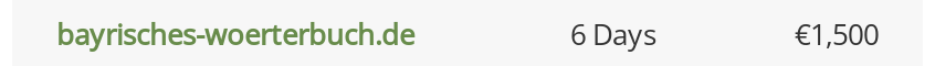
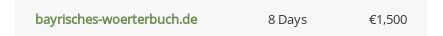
- 6 Days
+ 8 Days
